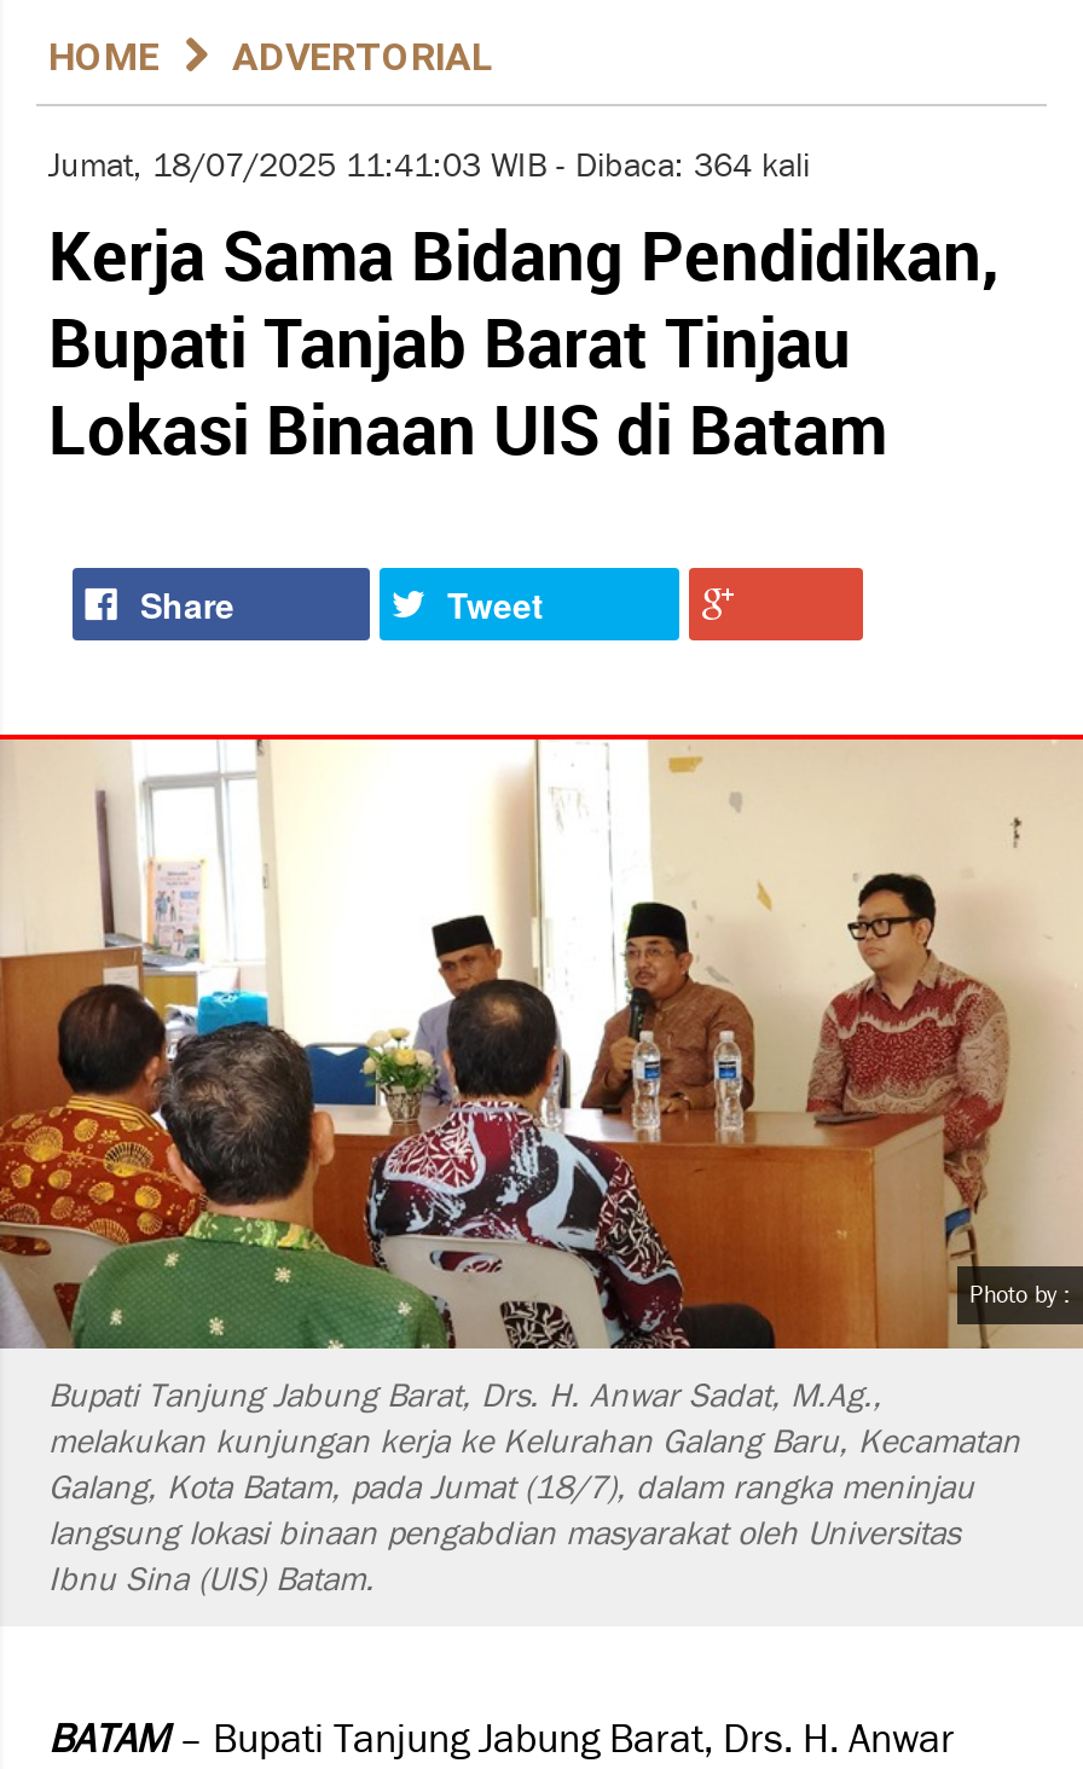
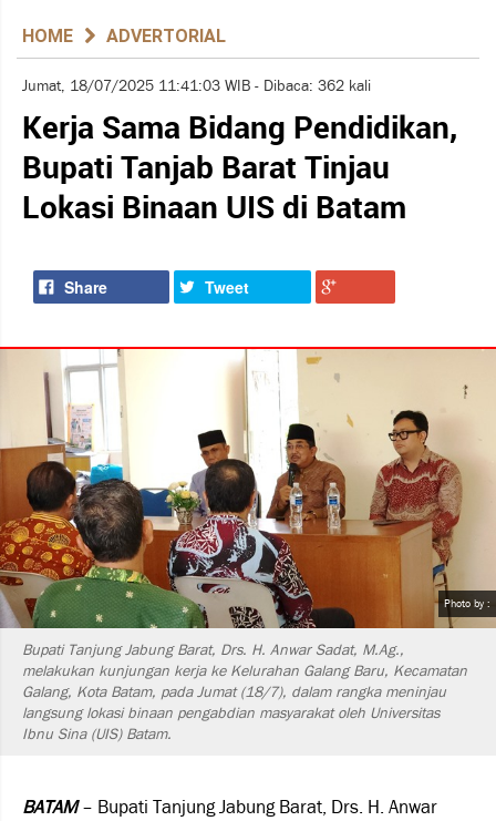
- Jumat, 18/07/2025 11:41:03 WIB - Dibaca: 364 kali
+ Jumat, 18/07/2025 11:41:03 WIB - Dibaca: 362 kali
